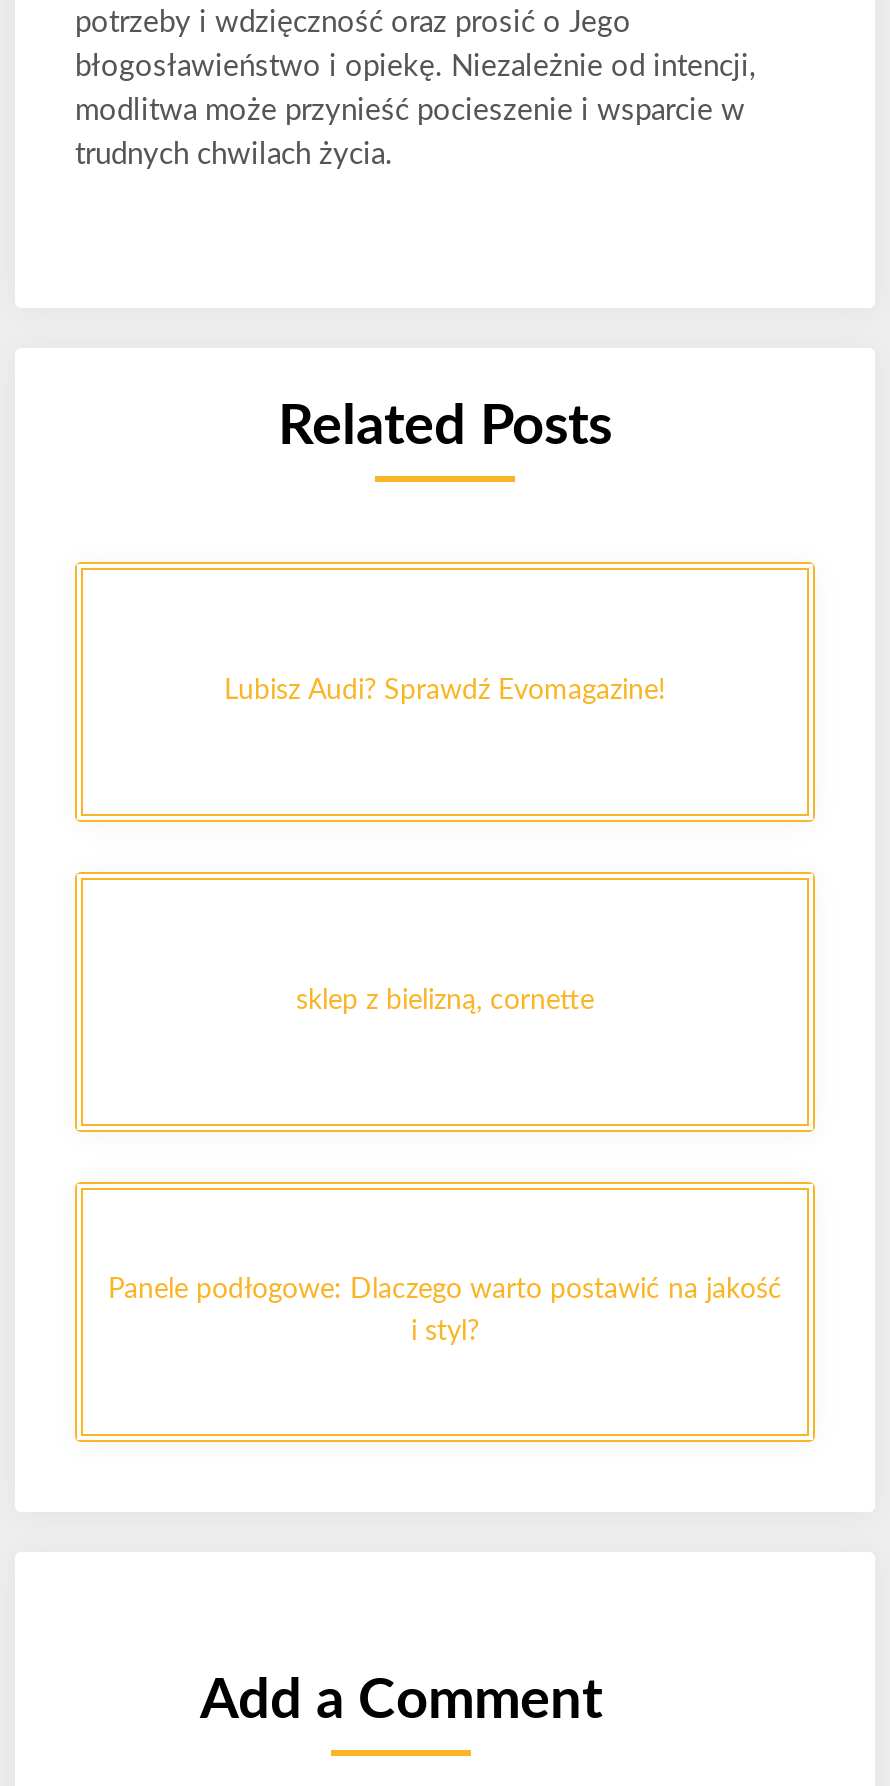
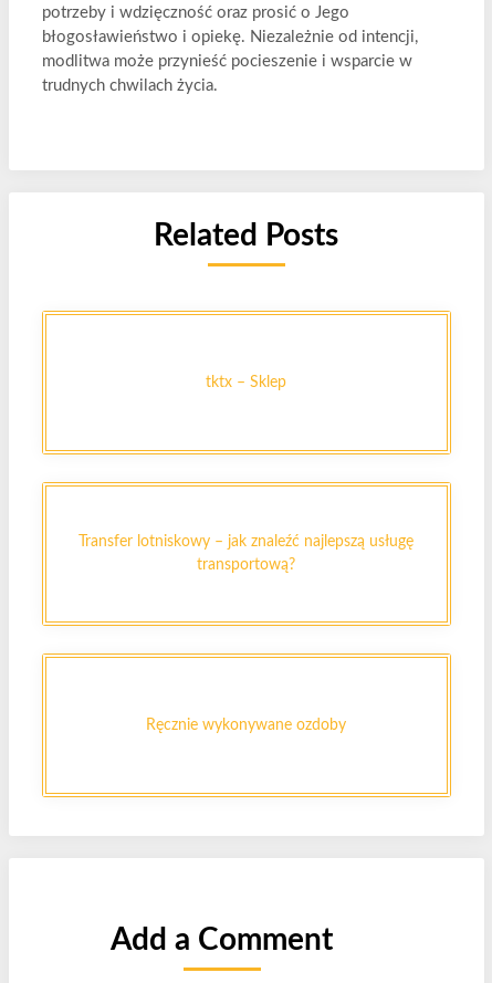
- Lubisz Audi? Sprawdź Evomagazine!
+ tktx – Sklep

- sklep z bielizną, cornette
+ Transfer lotniskowy – jak znaleźć najlepszą usługę

- Panele podłogowe: Dlaczego warto postawić na jakość
+ transportową?

- i styl?
+ Ręcznie wykonywane ozdoby
